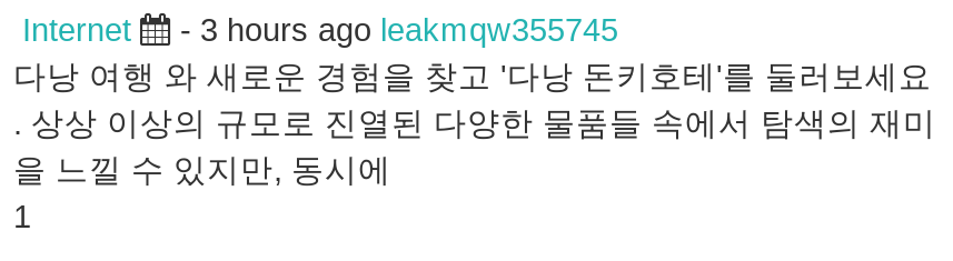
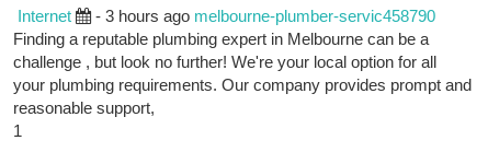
- - 3 hours ago leakmqw355745
- 다낭 여행 와 새로운 경험을 찾고 '다낭 돈키호테'를 둘러보세요
- . 상상 이상의 규모로 진열된 다양한 물품들 속에서 탐색의 재미
- 을 느낄 수 있지만, 동시에
+ - 3 hours ago melbourne-plumber-servic458790
+ Finding a reputable plumbing expert in Melbourne can be a
+ challenge , but look no further! We're your local option for all
+ your plumbing requirements. Our company provides prompt and
+ reasonable support,
